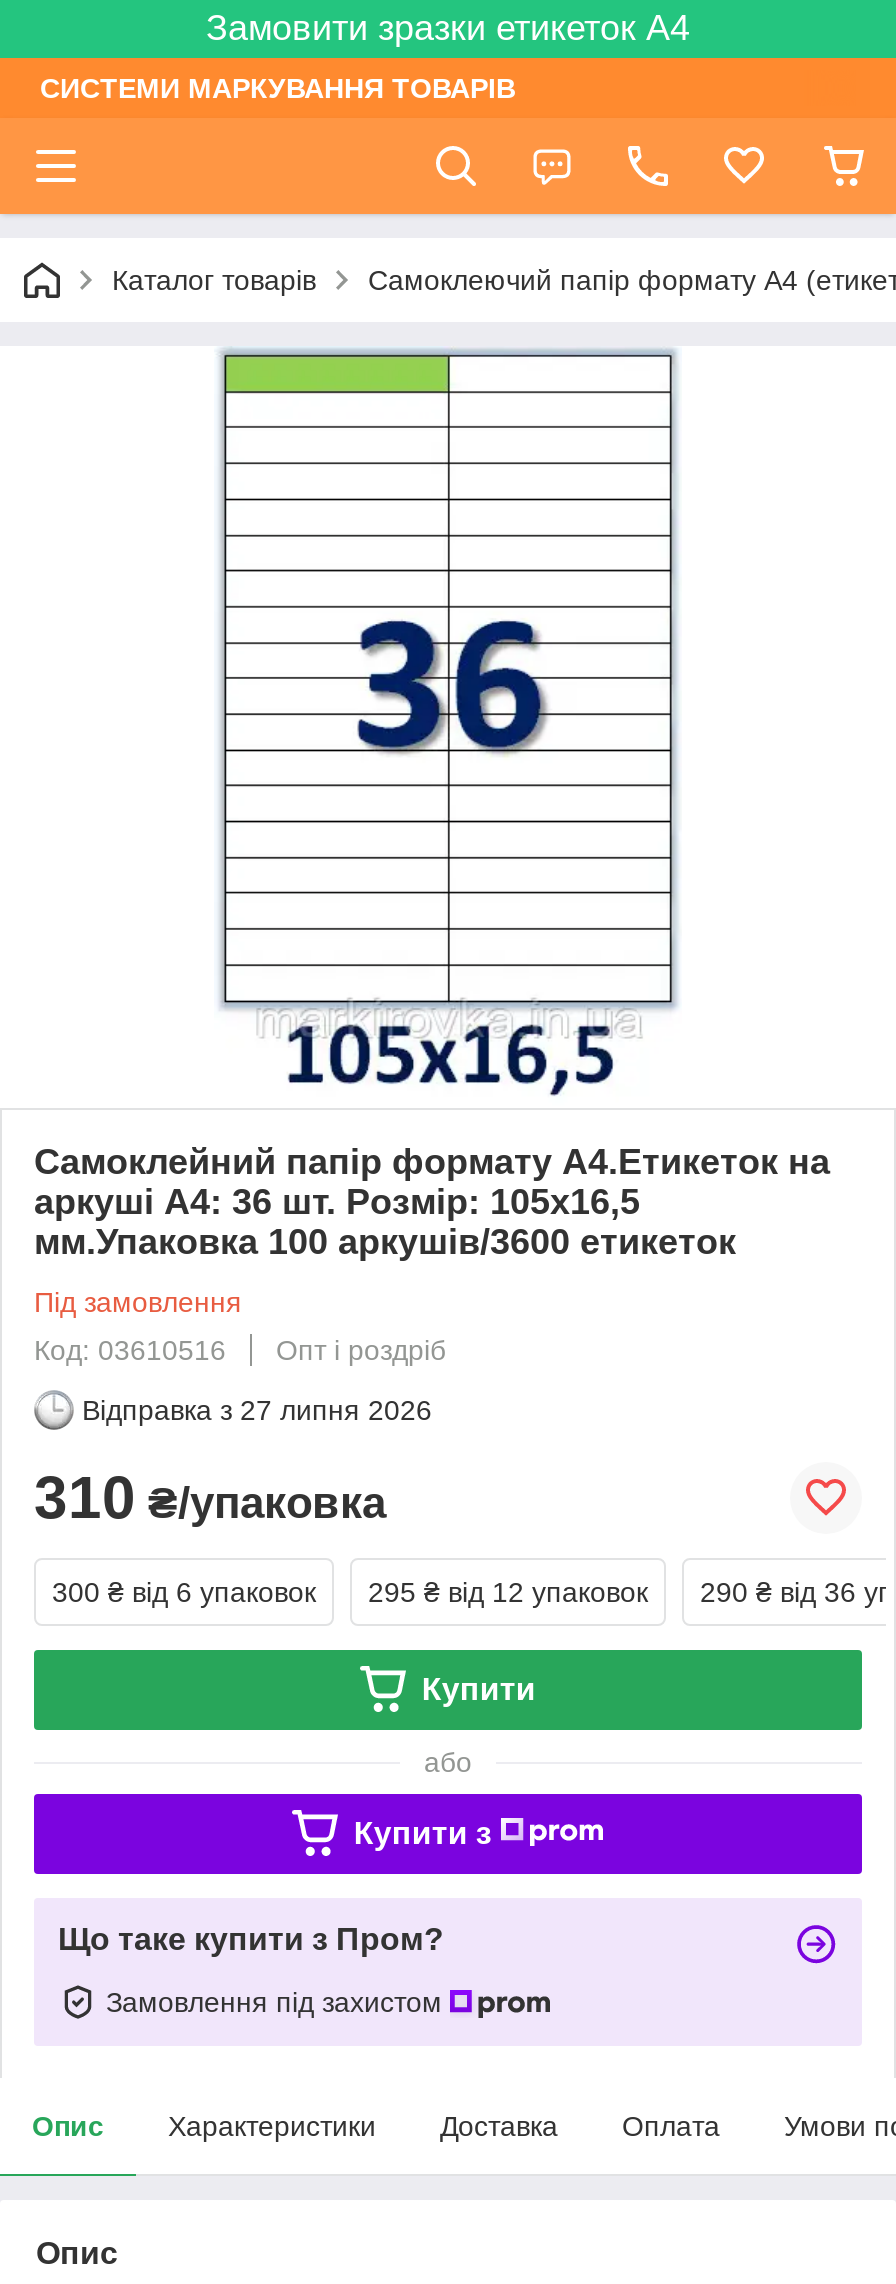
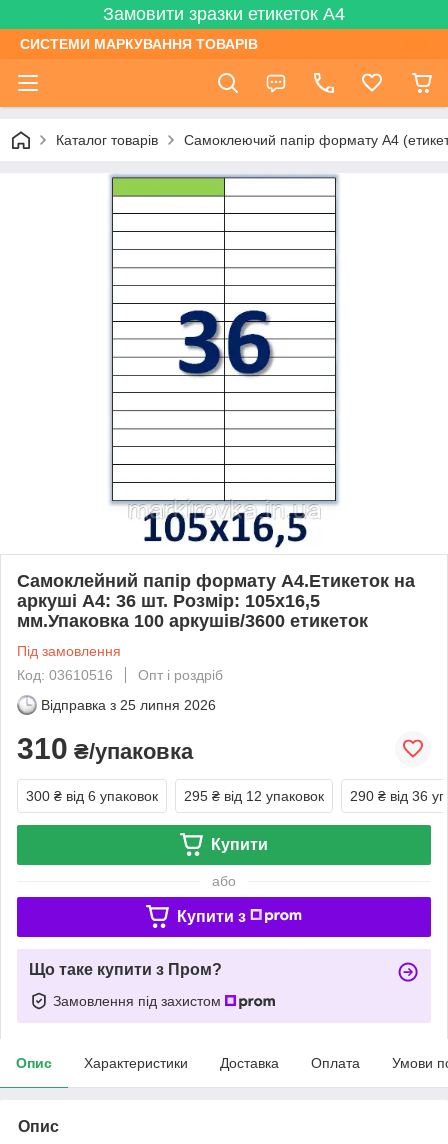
- Відправка з 27 липня 2026
+ Відправка з 25 липня 2026
